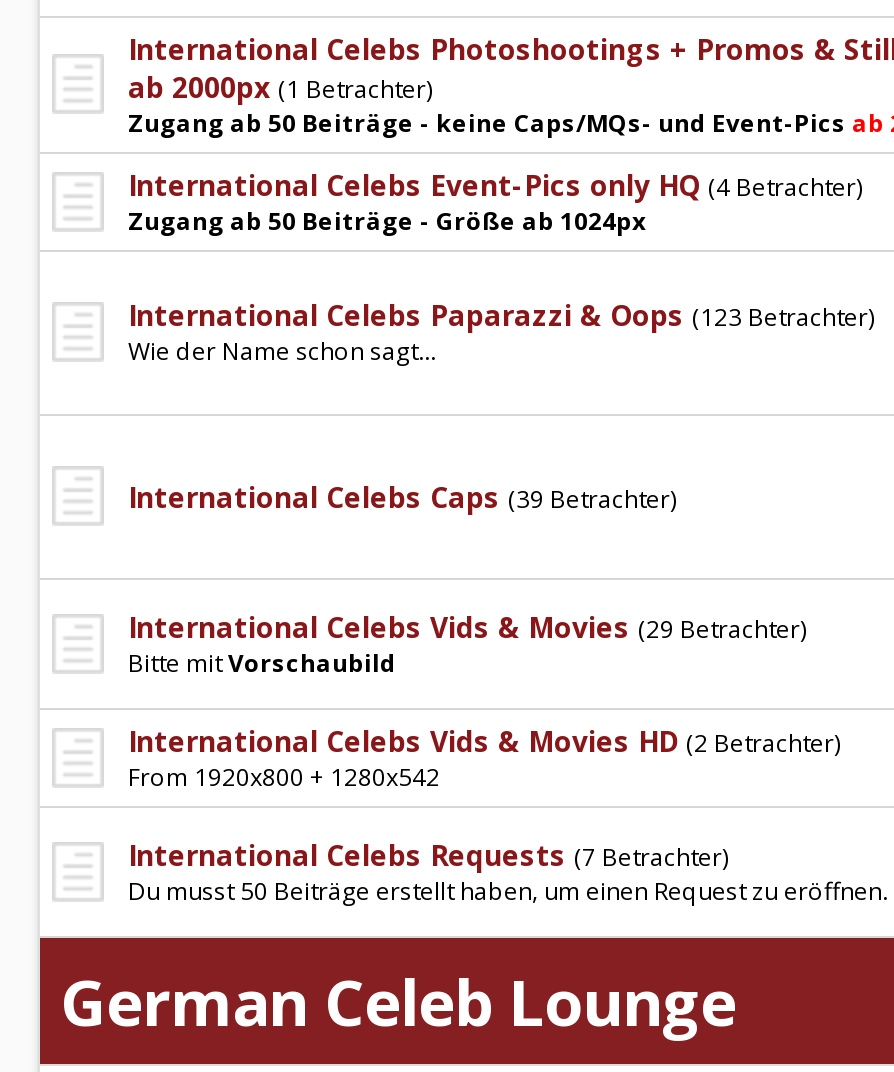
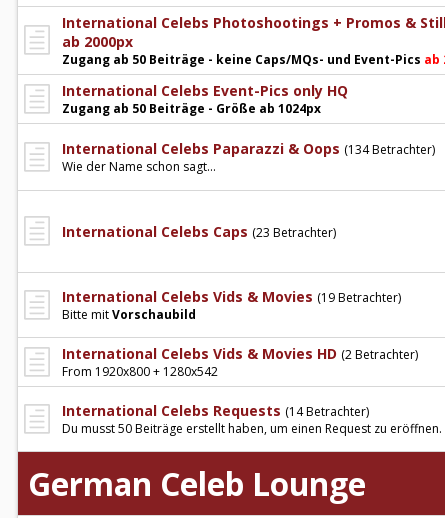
- ab 2000px (1 Betrachter)
+ ab 2000px

- International Celebs Event-Pics only HQ (4 Betrachter)
+ International Celebs Event-Pics only HQ

- International Celebs Paparazzi & Oops (123 Betrachter)
+ International Celebs Paparazzi & Oops (134 Betrachter)

- International Celebs Caps (39 Betrachter)
+ International Celebs Caps (23 Betrachter)

- International Celebs Vids & Movies (29 Betrachter)
+ International Celebs Vids & Movies (19 Betrachter)

- International Celebs Requests (7 Betrachter)
+ International Celebs Requests (14 Betrachter)
